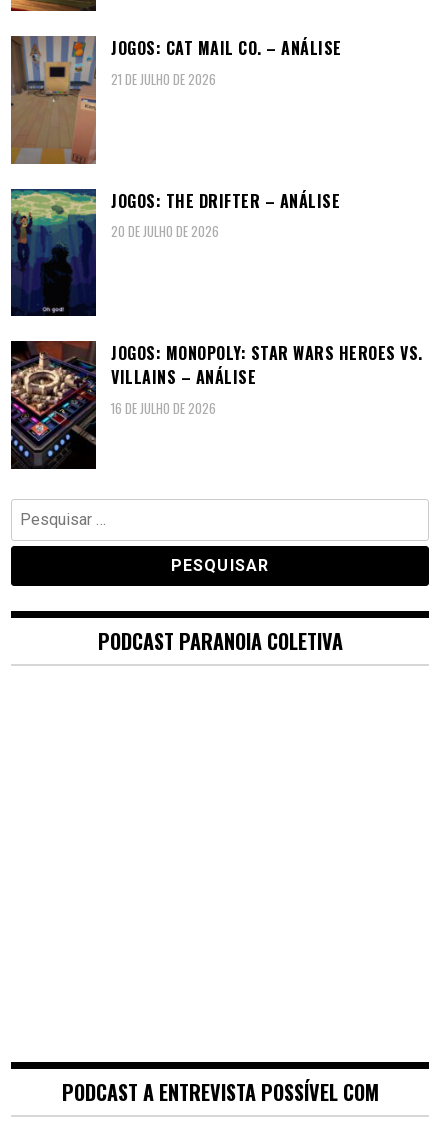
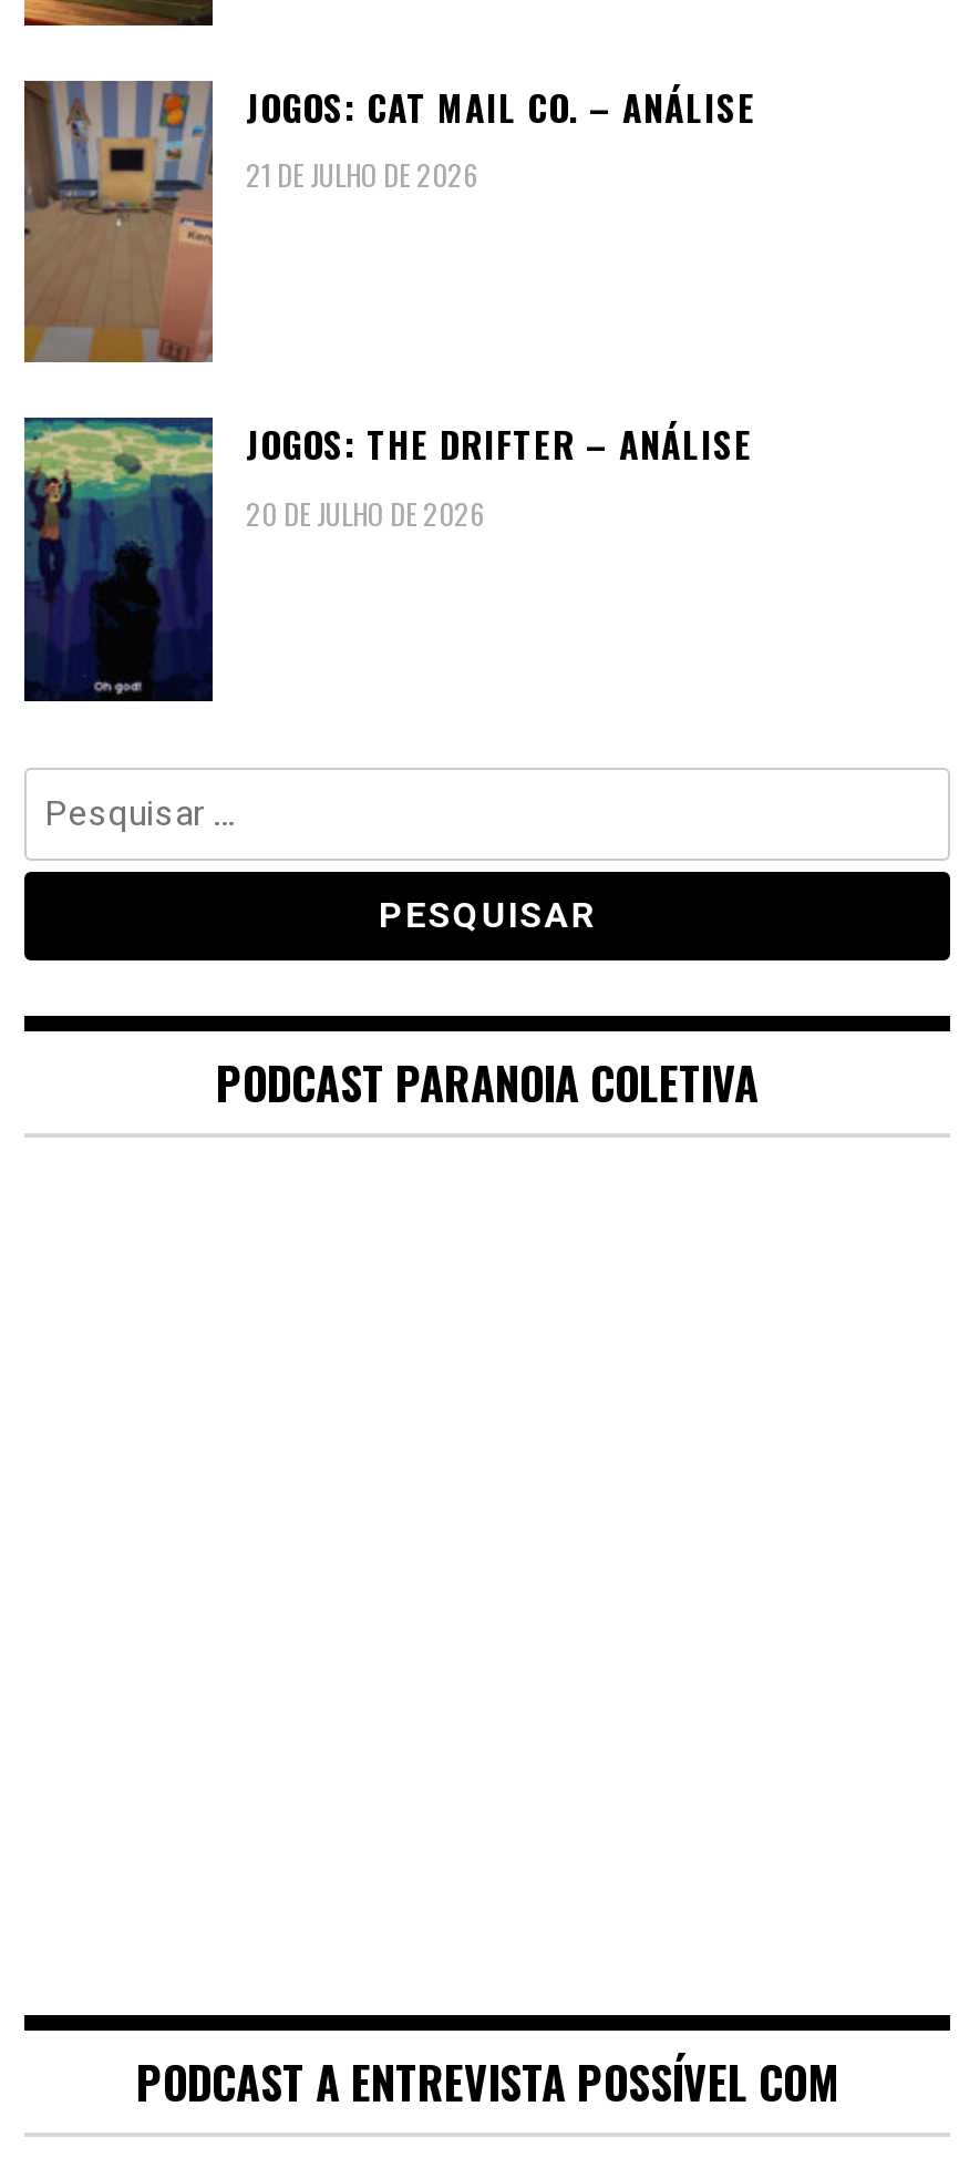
- [image]
- JOGOS: MONOPOLY: STAR WARS HEROES VS.
- VILLAINS – ANÁLISE
- 16 DE JULHO DE 2026
